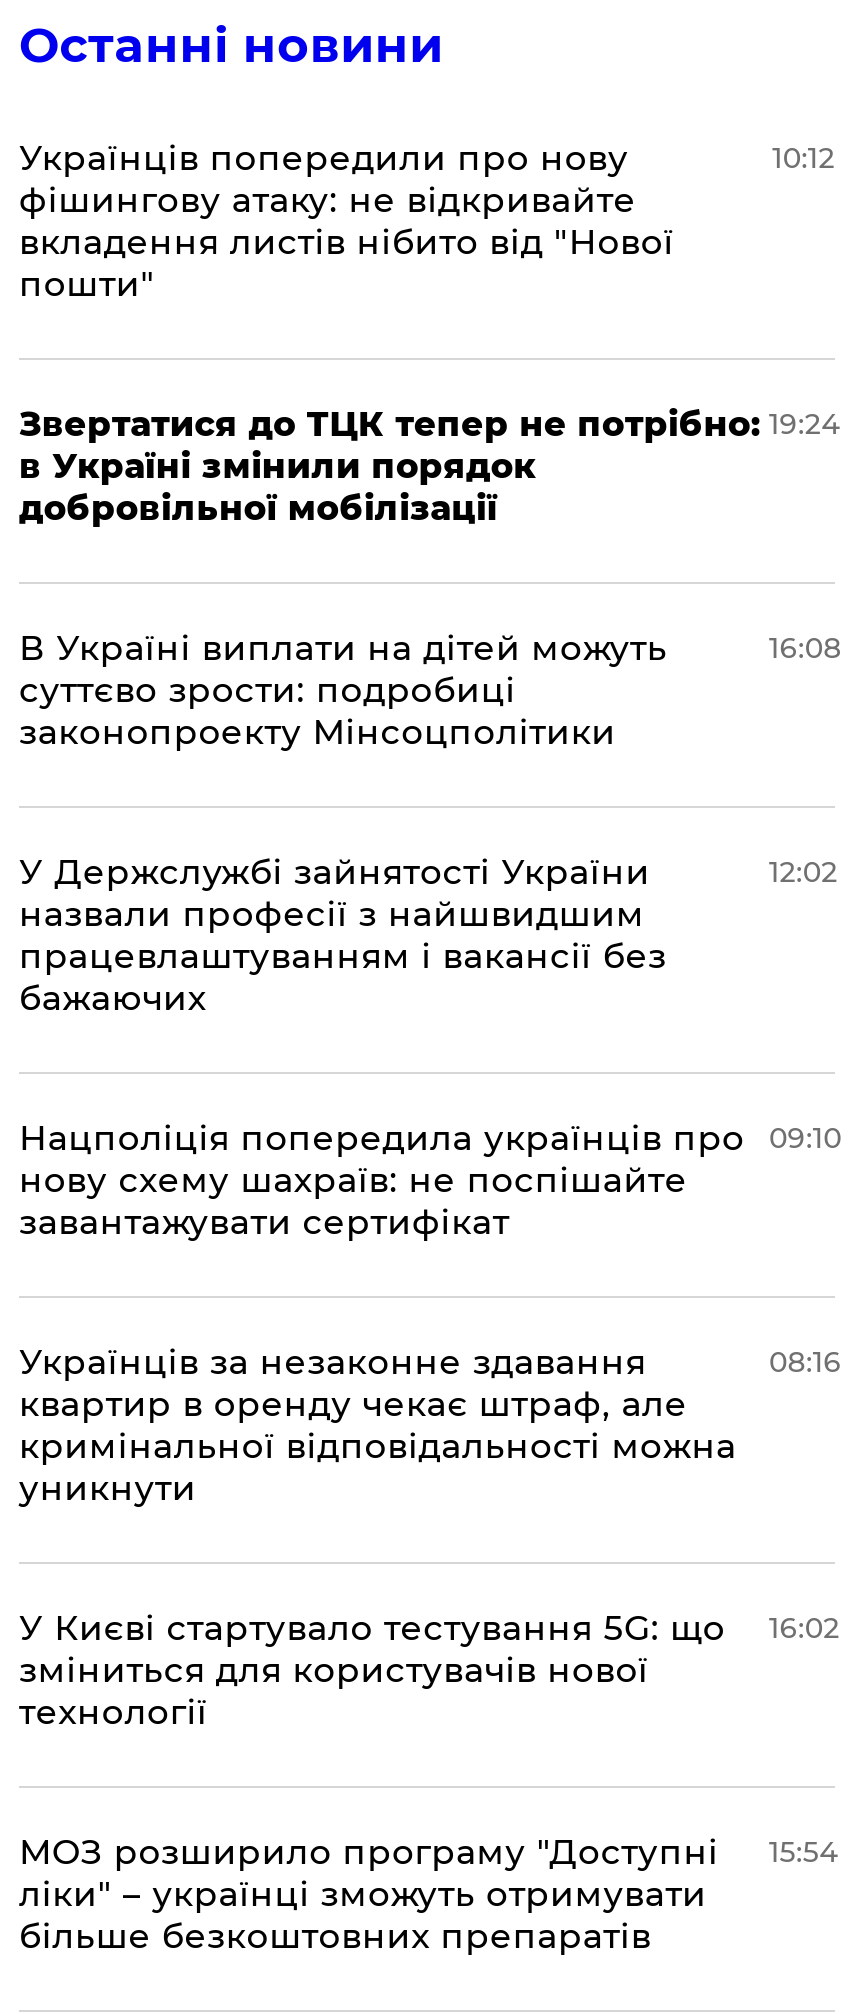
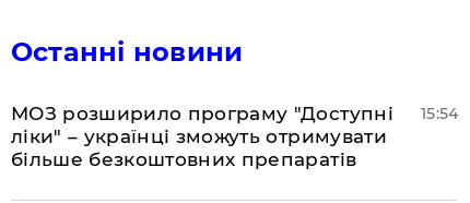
- Українців попередили про нову
- фішингову атаку: не відкривайте
- вкладення листів нібито від "Нової
- пошти"

- 10:12

- Звертатися до ТЦК тепер не потрібно:
- в Україні змінили порядок
- добровільної мобілізації

- 19:24

- В Україні виплати на дітей можуть
- суттєво зрости: подробиці
- законопроекту Мінсоцполітики

- 16:08

- У Держслужбі зайнятості України
- назвали професії з найшвидшим
- працевлаштуванням і вакансії без
- бажаючих

- 12:02

- Нацполіція попередила українців про
- нову схему шахраїв: не поспішайте
- завантажувати сертифікат

- 09:10

- Українців за незаконне здавання
- квартир в оренду чекає штраф, але
- кримінальної відповідальності можна
- уникнути

- 08:16

- У Києві стартувало тестування 5G: що
- зміниться для користувачів нової
- технології

- 16:02
